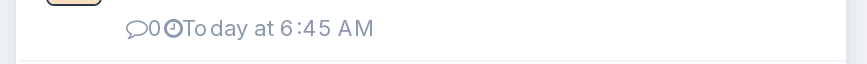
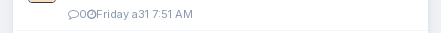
- 0 Today at 6:45 AM
+ 0 Friday a31 7:51 AM
